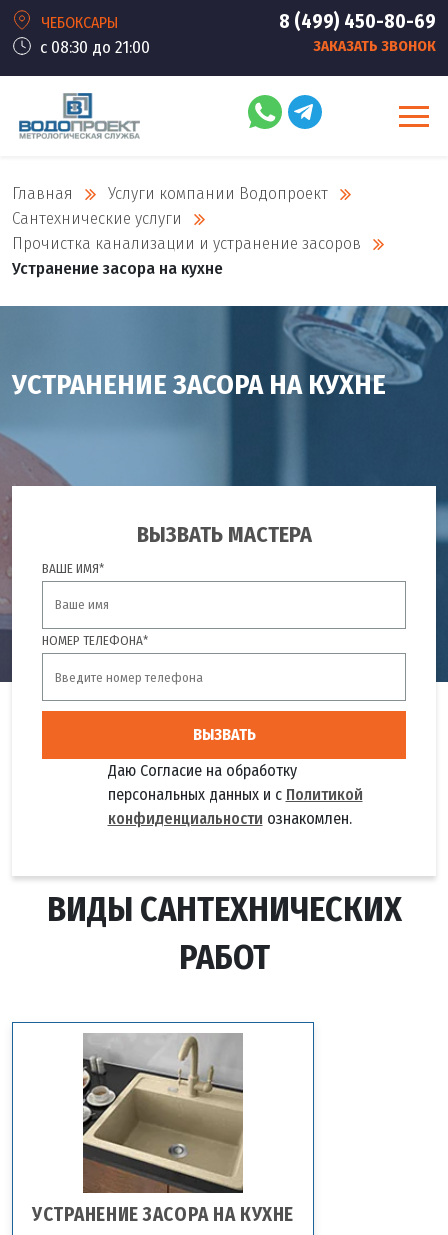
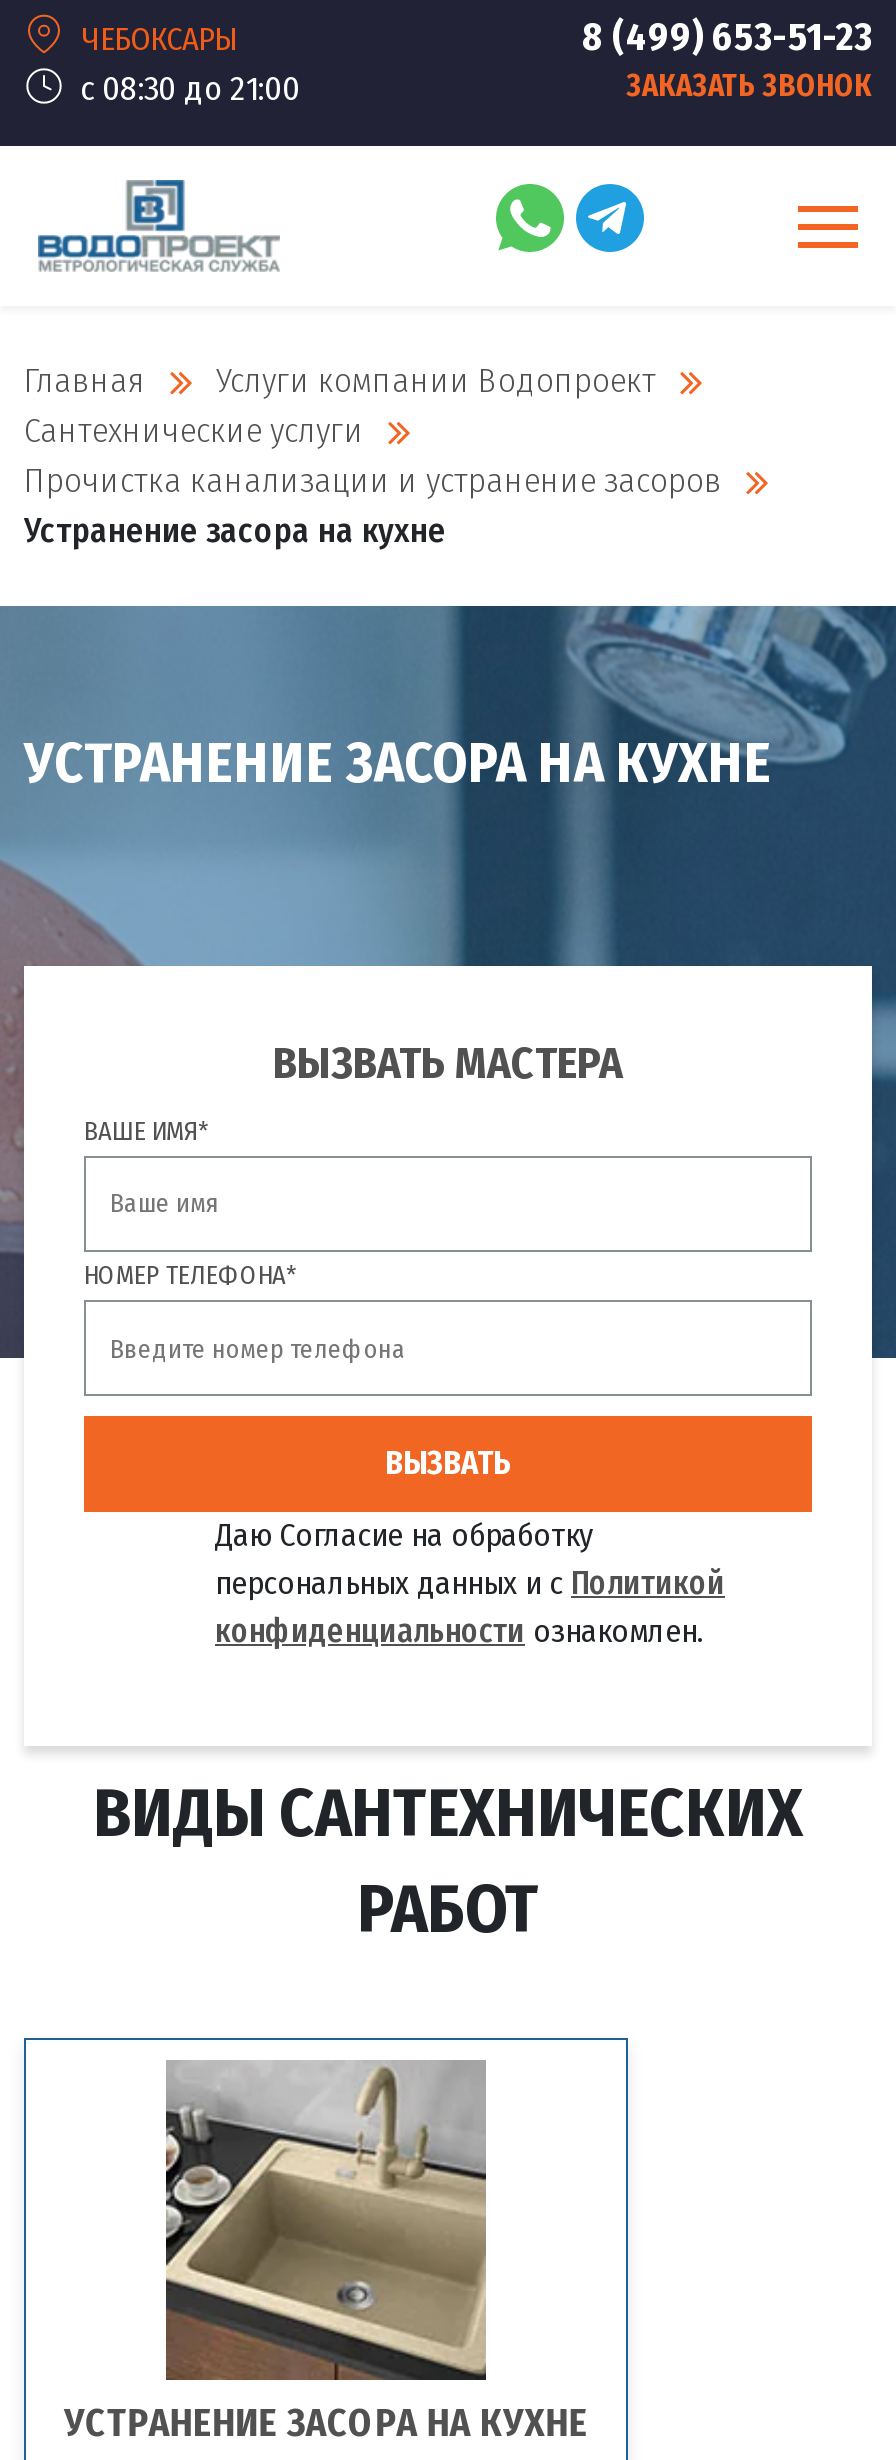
- 8 (499) 450-80-69
+ 8 (499) 653-51-23
